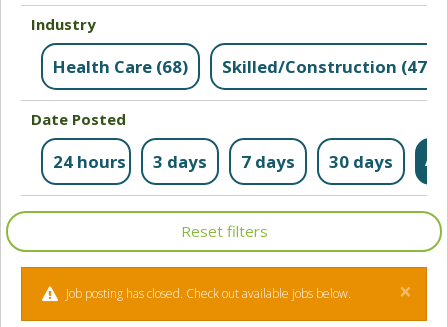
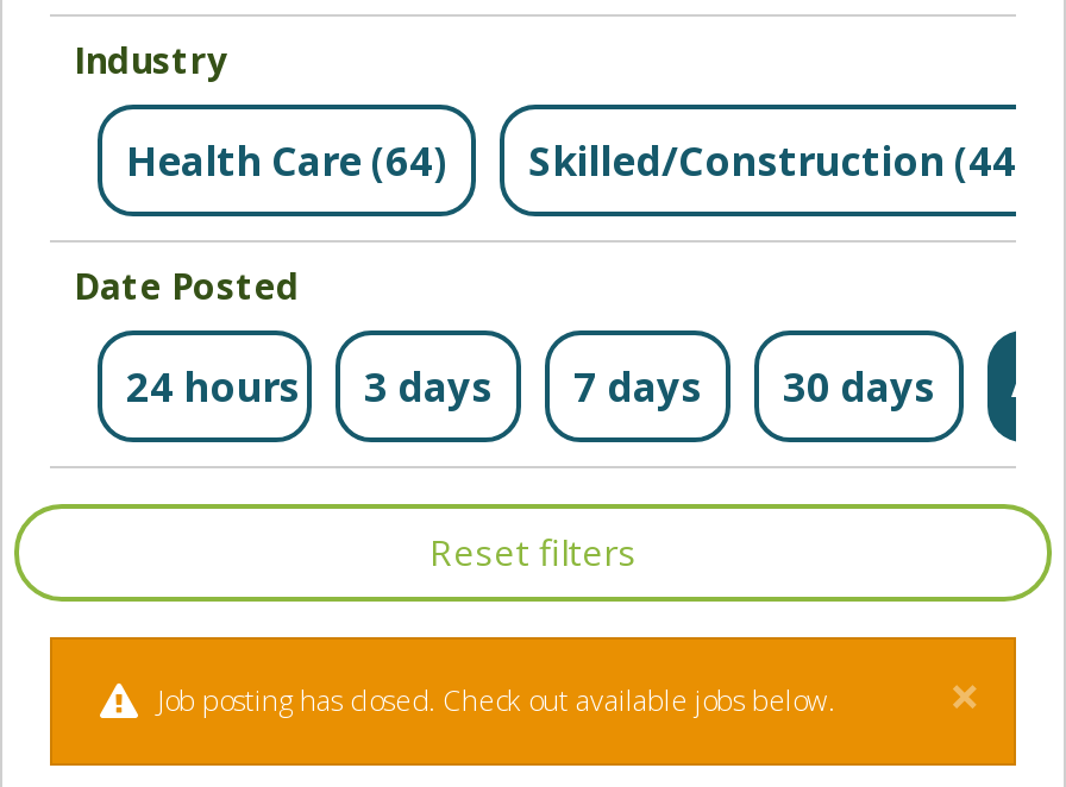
- Health Care (68)
+ Health Care (64)

- Skilled/Construction (47)
+ Skilled/Construction (44)
